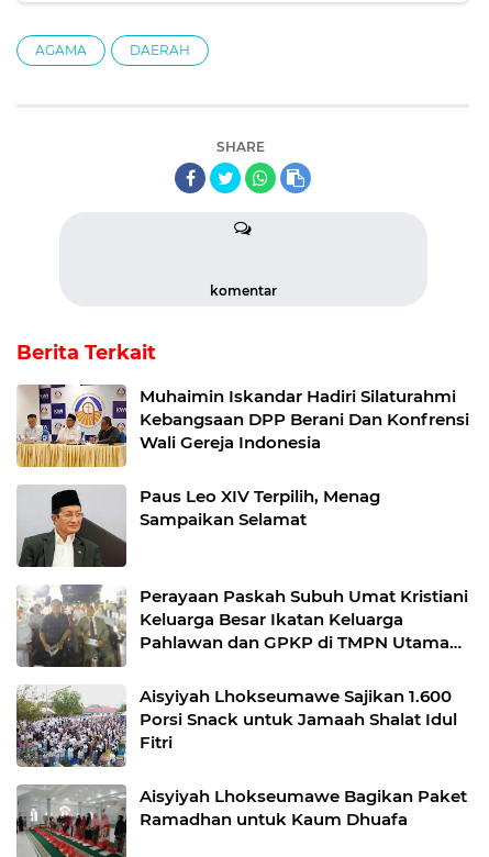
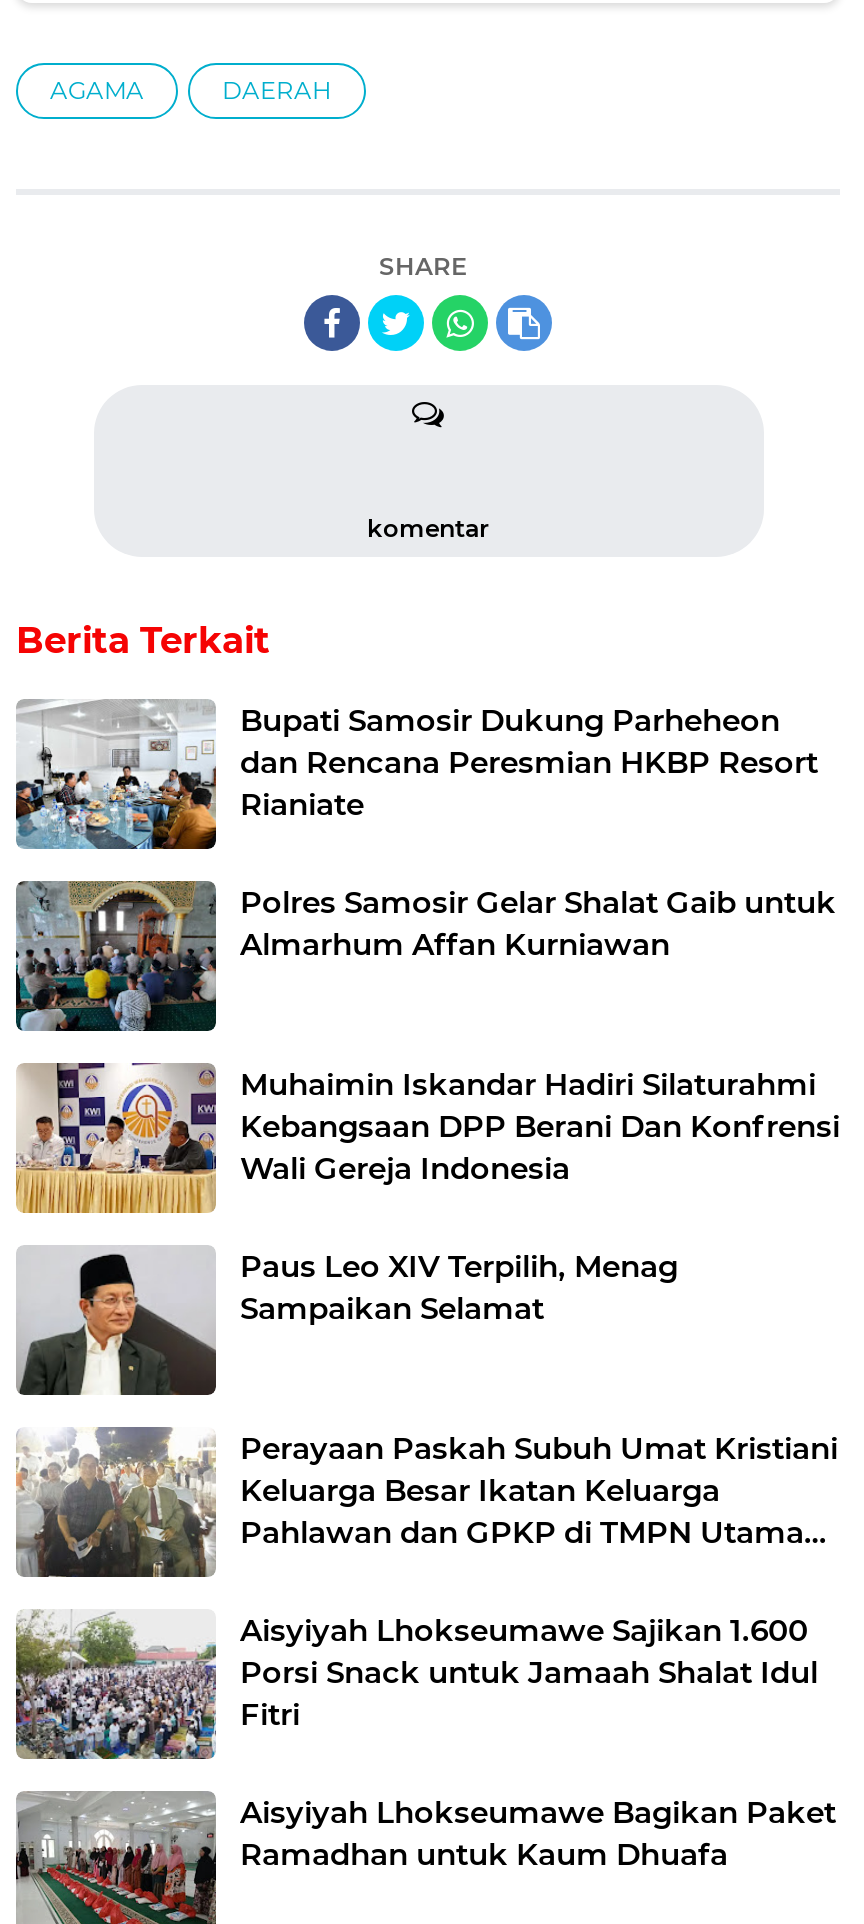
+ [image]
+ Bupati Samosir Dukung Parheheon
+ dan Rencana Peresmian HKBP Resort
+ Rianiate
+ Polres Samosir Gelar Shalat Gaib untuk
+ Almarhum Affan Kurniawan

+ [image]
